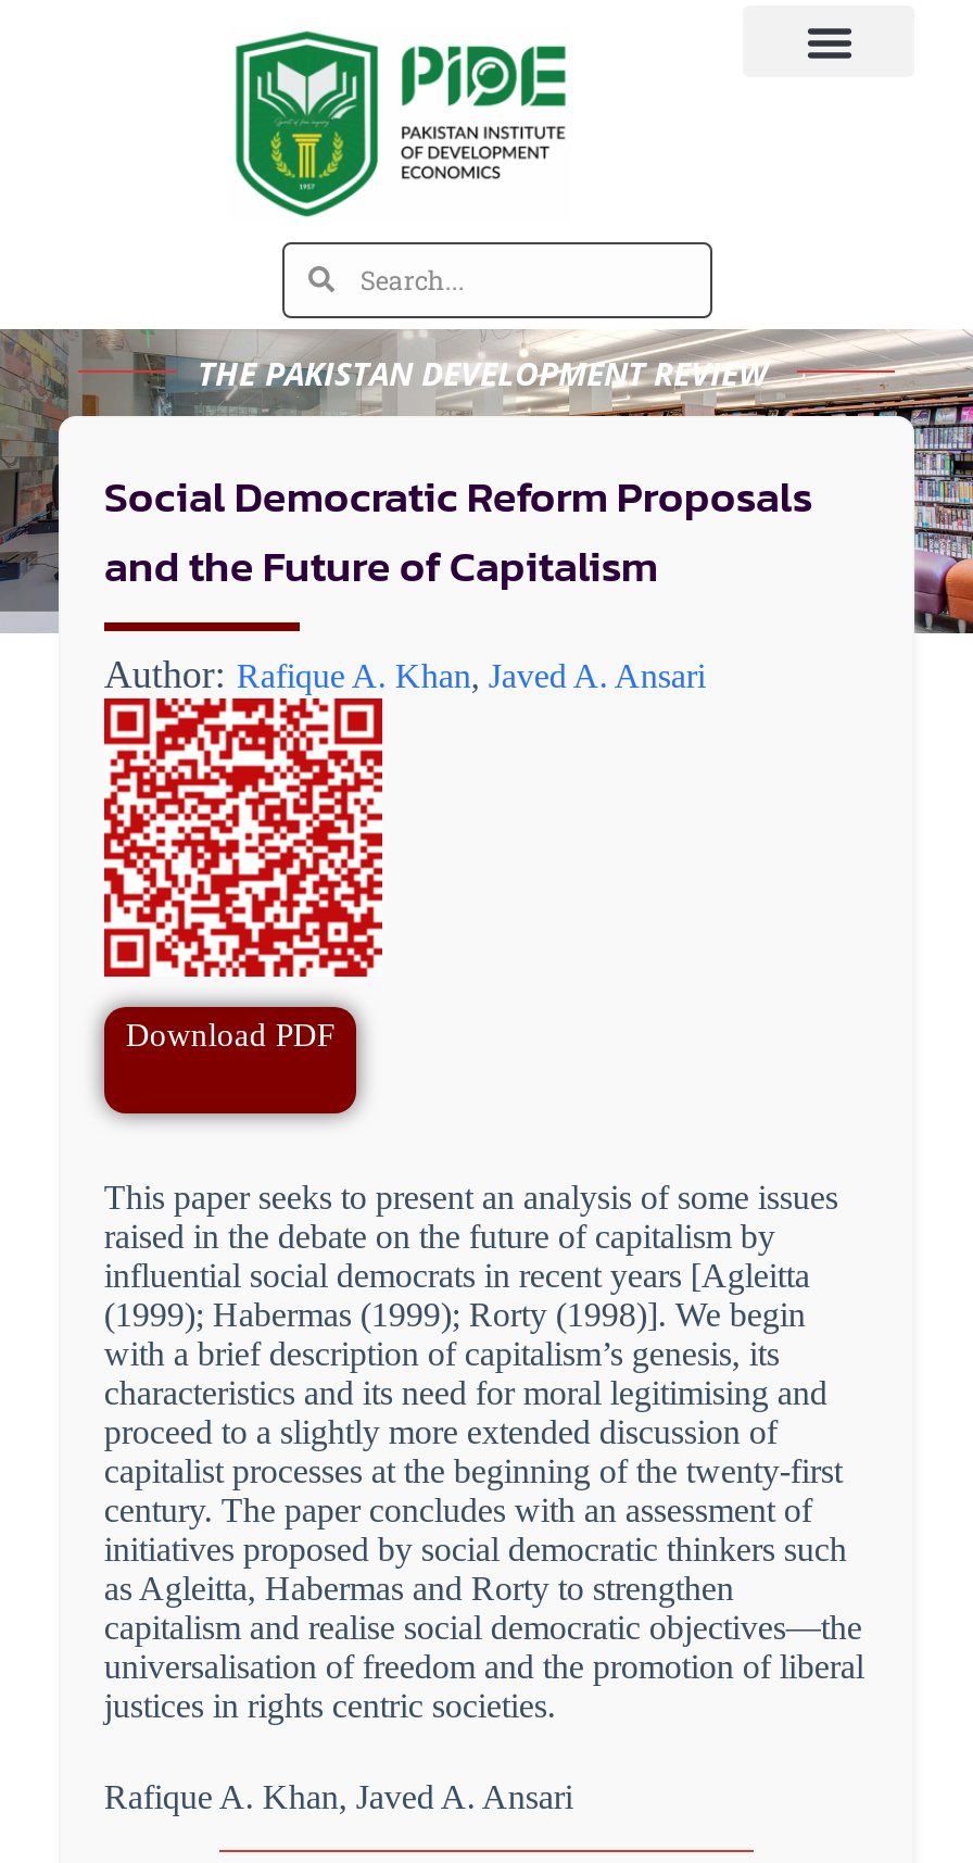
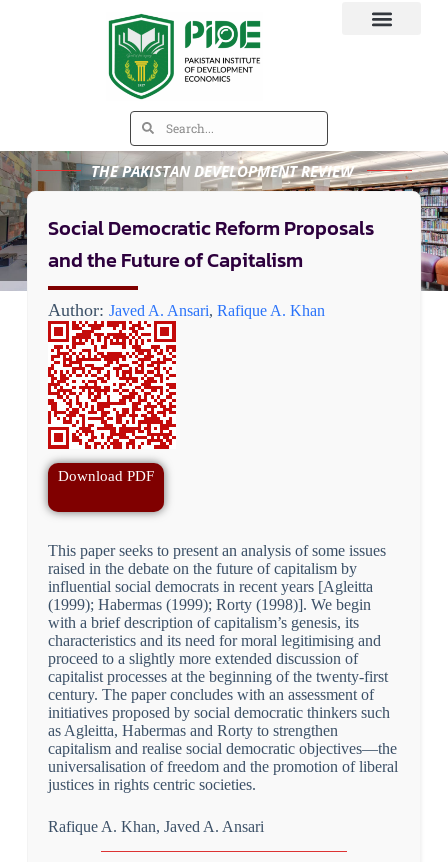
- Author: Rafique A. Khan, Javed A. Ansari
+ Author: Javed A. Ansari, Rafique A. Khan
